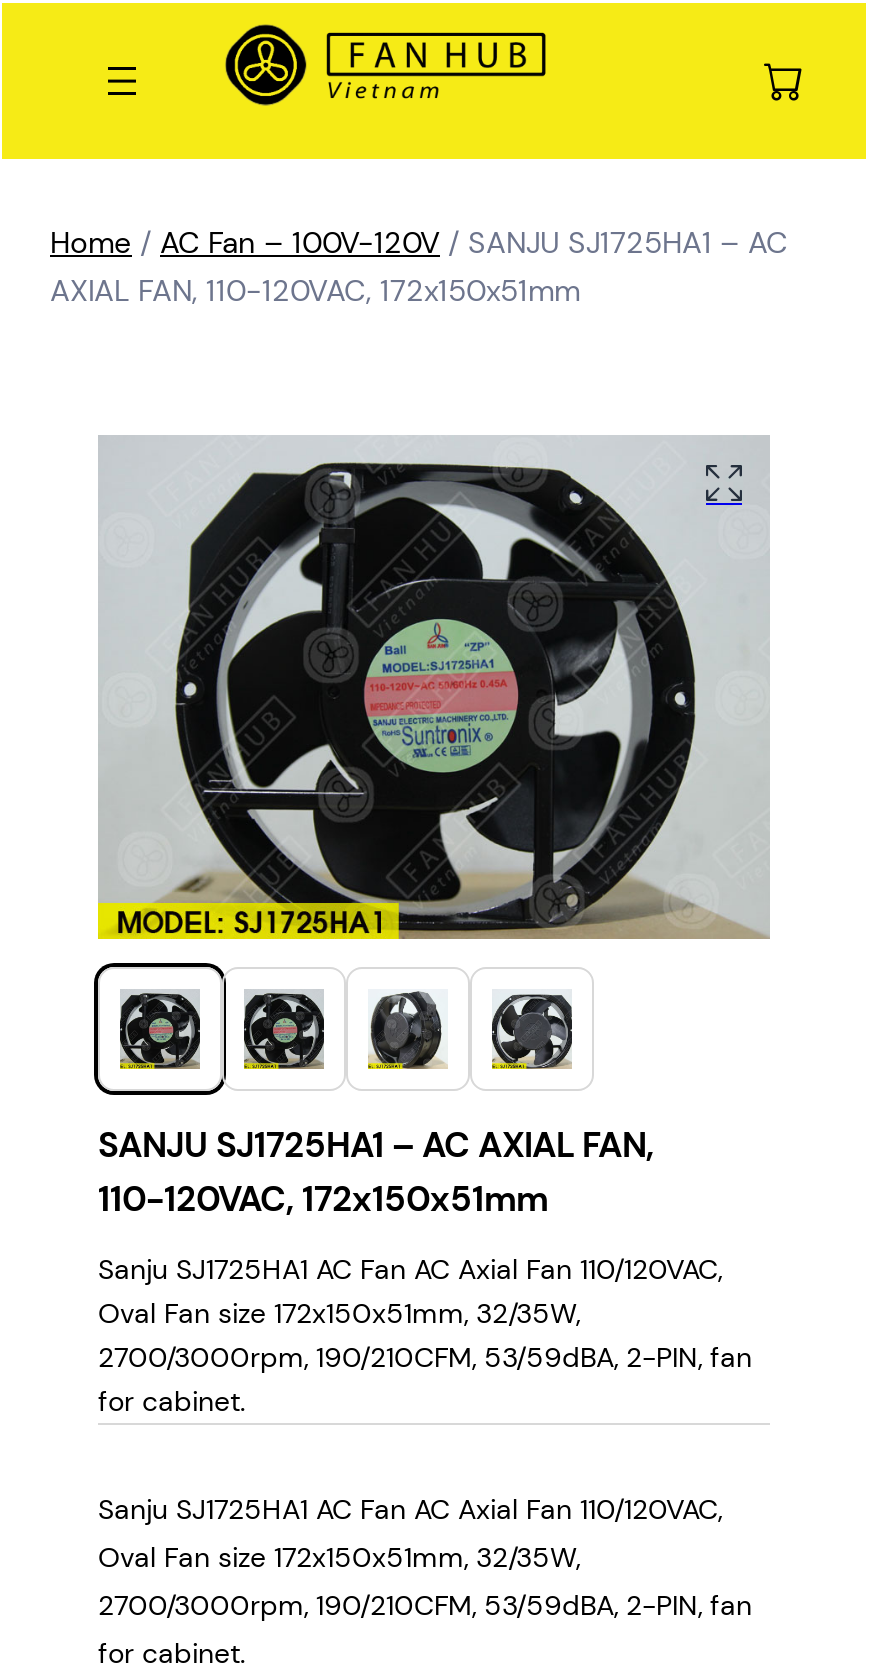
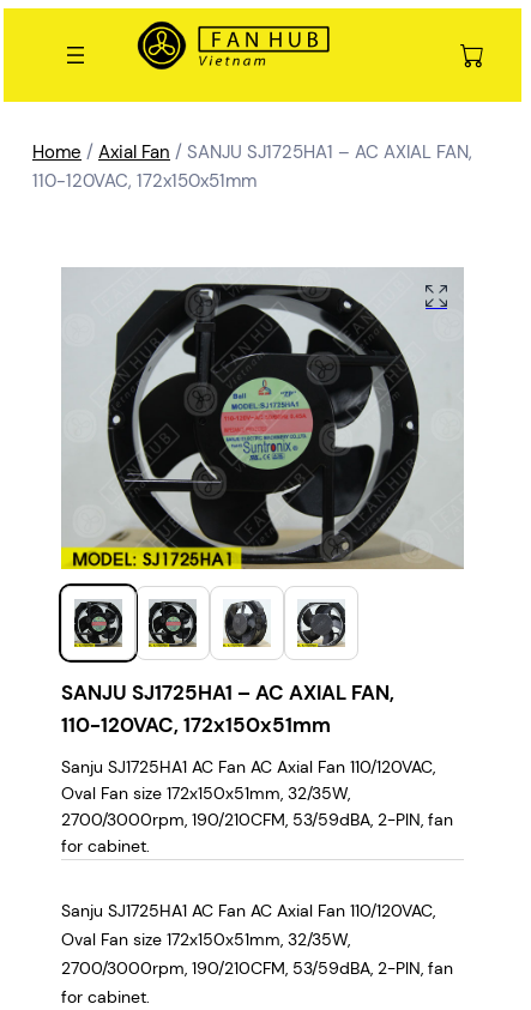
- Home / AC Fan – 100V-120V / SANJU SJ1725HA1 – AC
- AXIAL FAN, 110-120VAC, 172x150x51mm
+ Home / Axial Fan / SANJU SJ1725HA1 – AC AXIAL FAN,
+ 110-120VAC, 172x150x51mm
